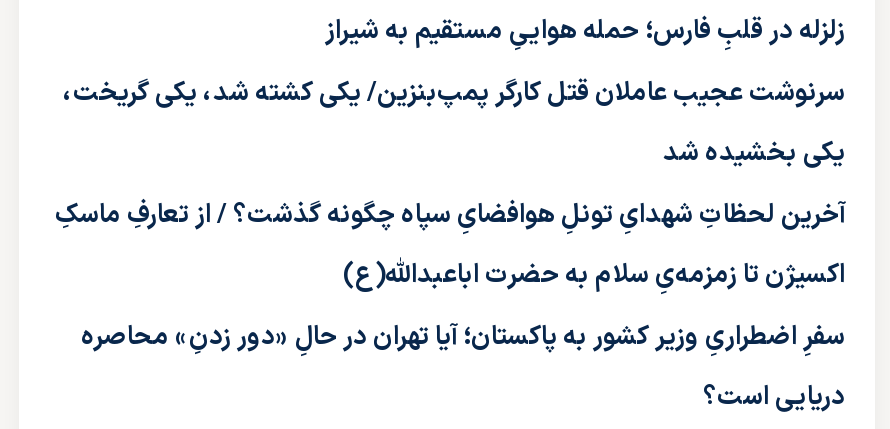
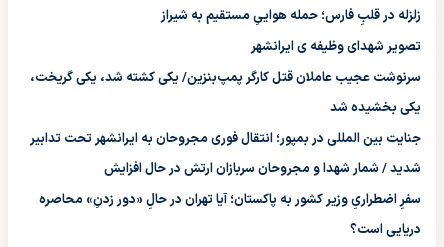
+ تصویر شهدای وظیفه ی ایرانشهر

- آخرین لحظاتِ شهدایِ تونلِ هوافضایِ سپاه چگونه گذشت؟ / از تعارفِ ماسکِ
+ جنایت بین المللی در بمپور؛ انتقال فوری مجروحان به ایرانشهر تحت تدابیر

- اکسیژن تا زمزمه‌یِ سلام به حضرت اباعبدالله(ع)
+ شدید / شمار شهدا و مجروحان سربازان ارتش در حال افزایش
